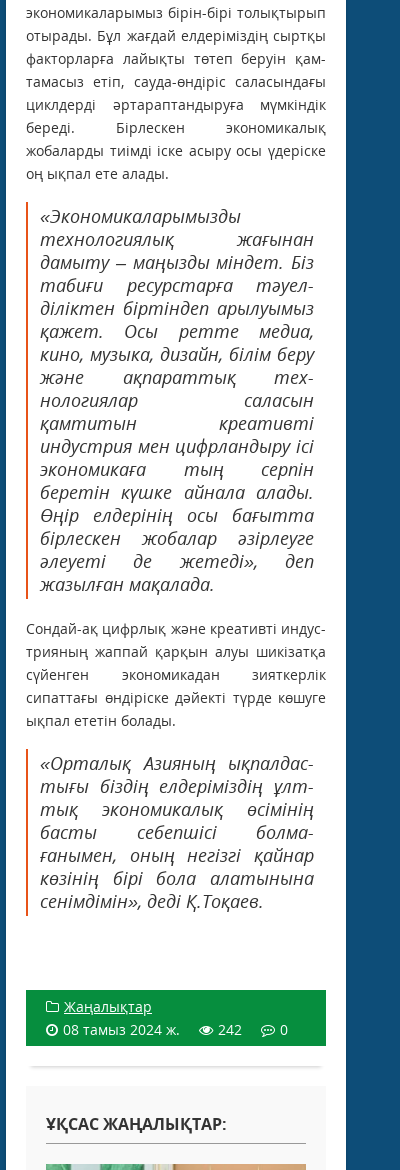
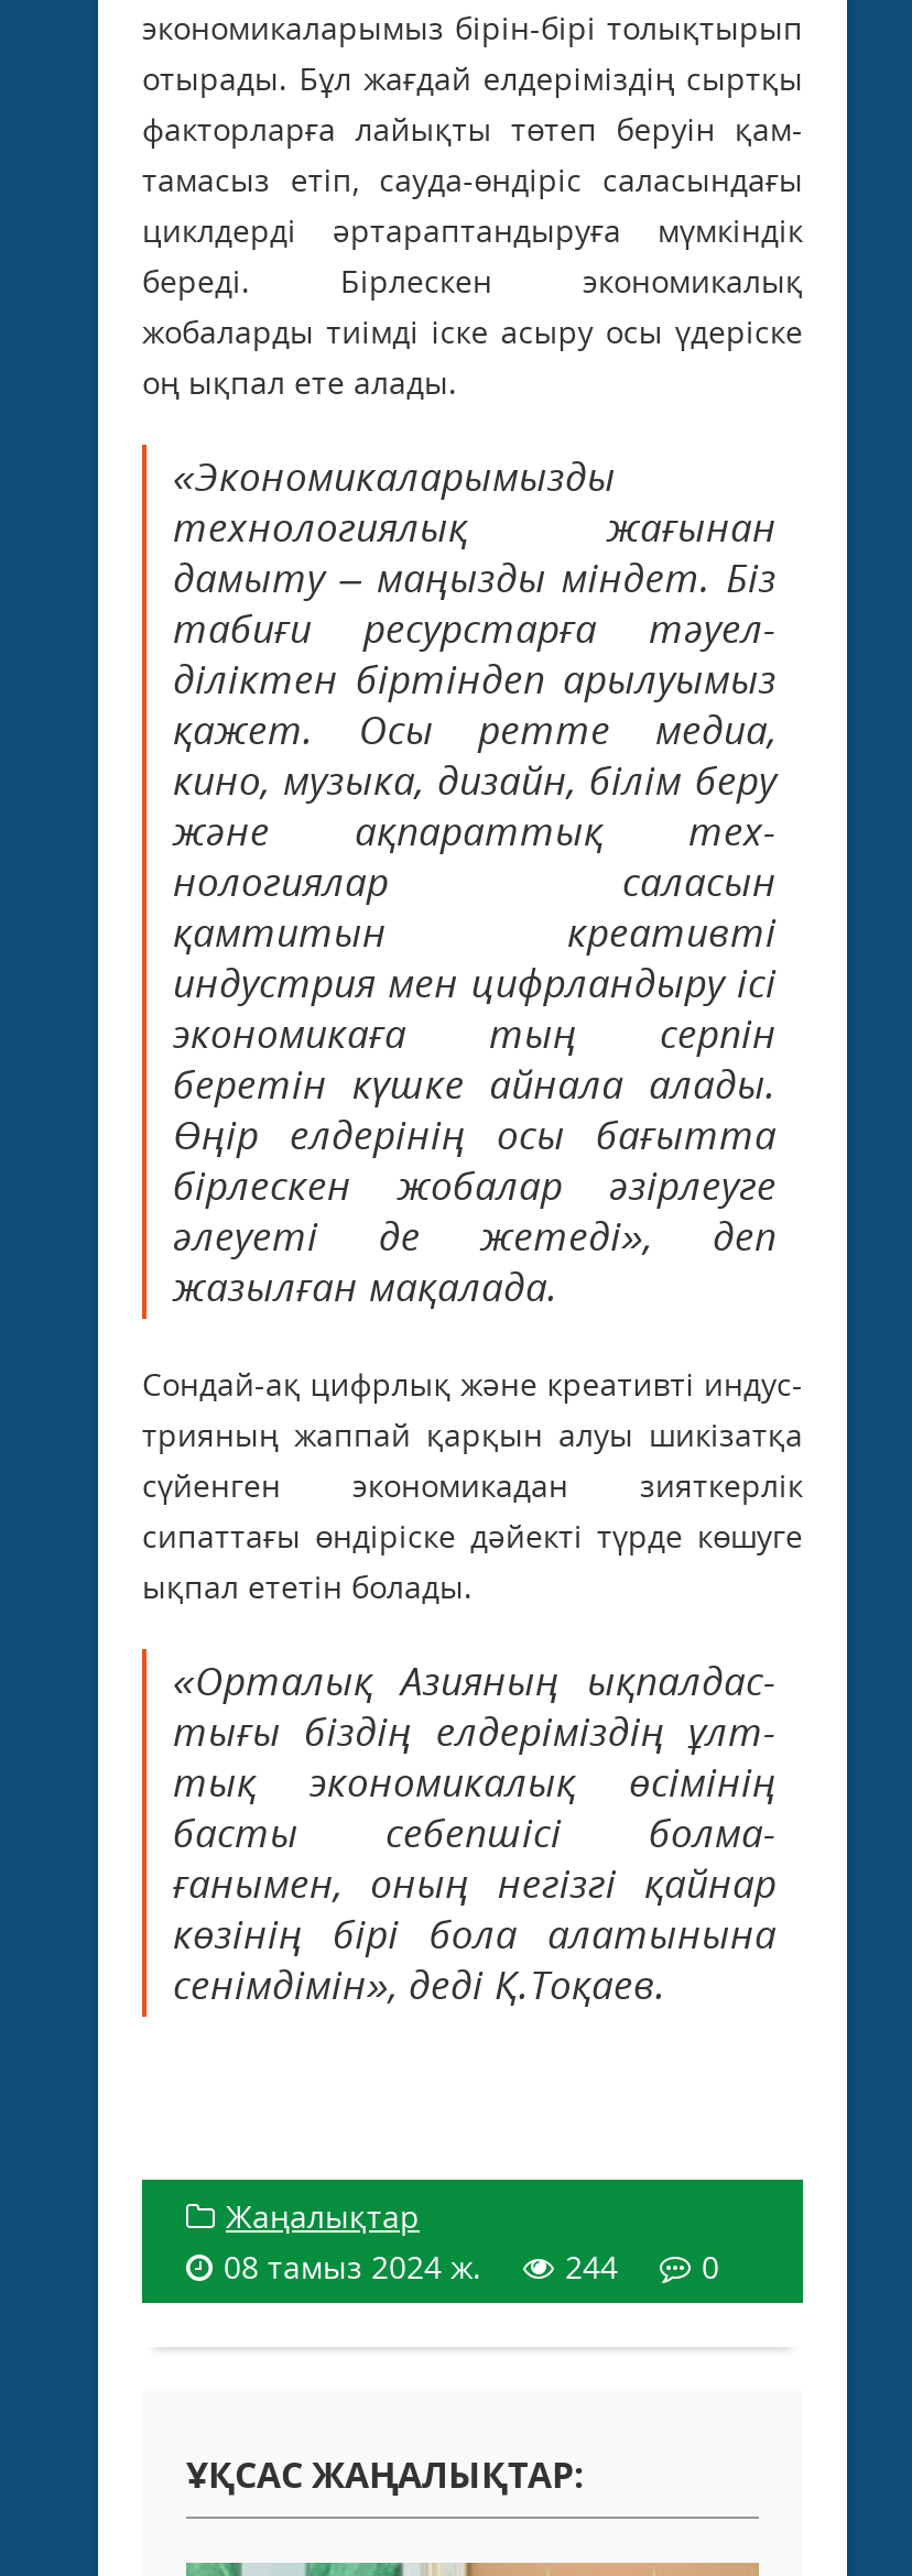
- 08 тамыз 2024 ж. 242 0
+ 08 тамыз 2024 ж. 244 0
